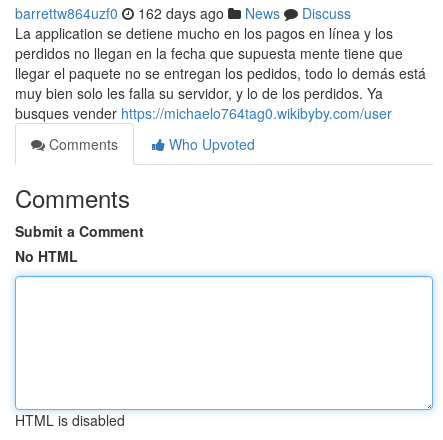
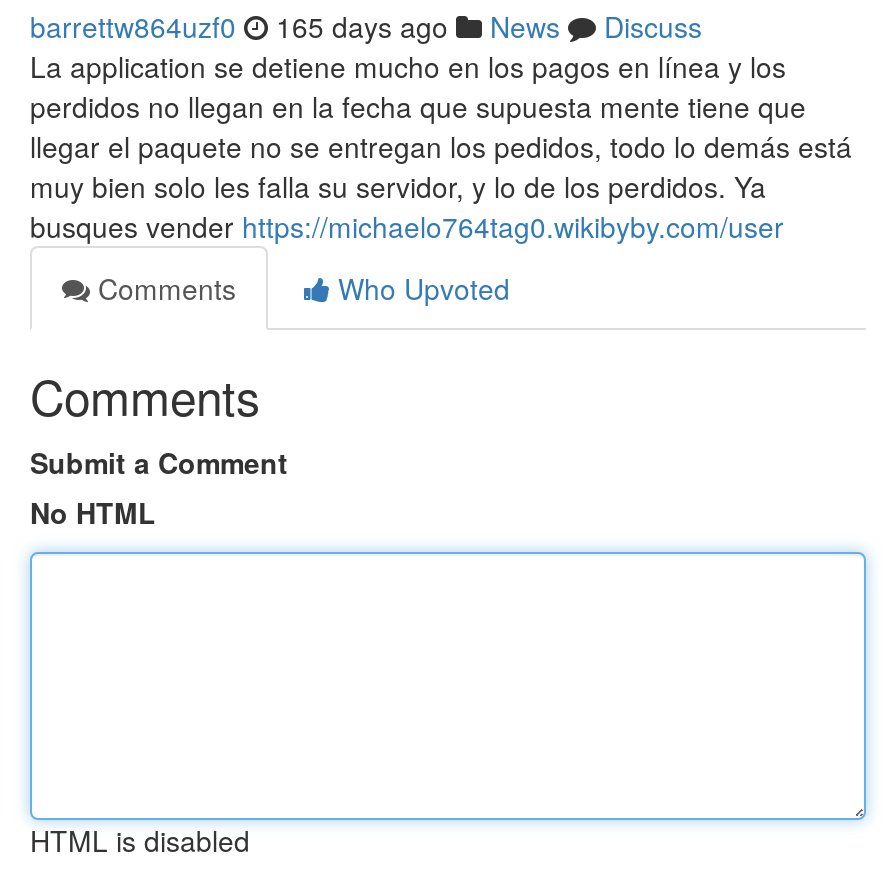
- barrettw864uzf0 162 days ago News Discuss
+ barrettw864uzf0 165 days ago News Discuss
